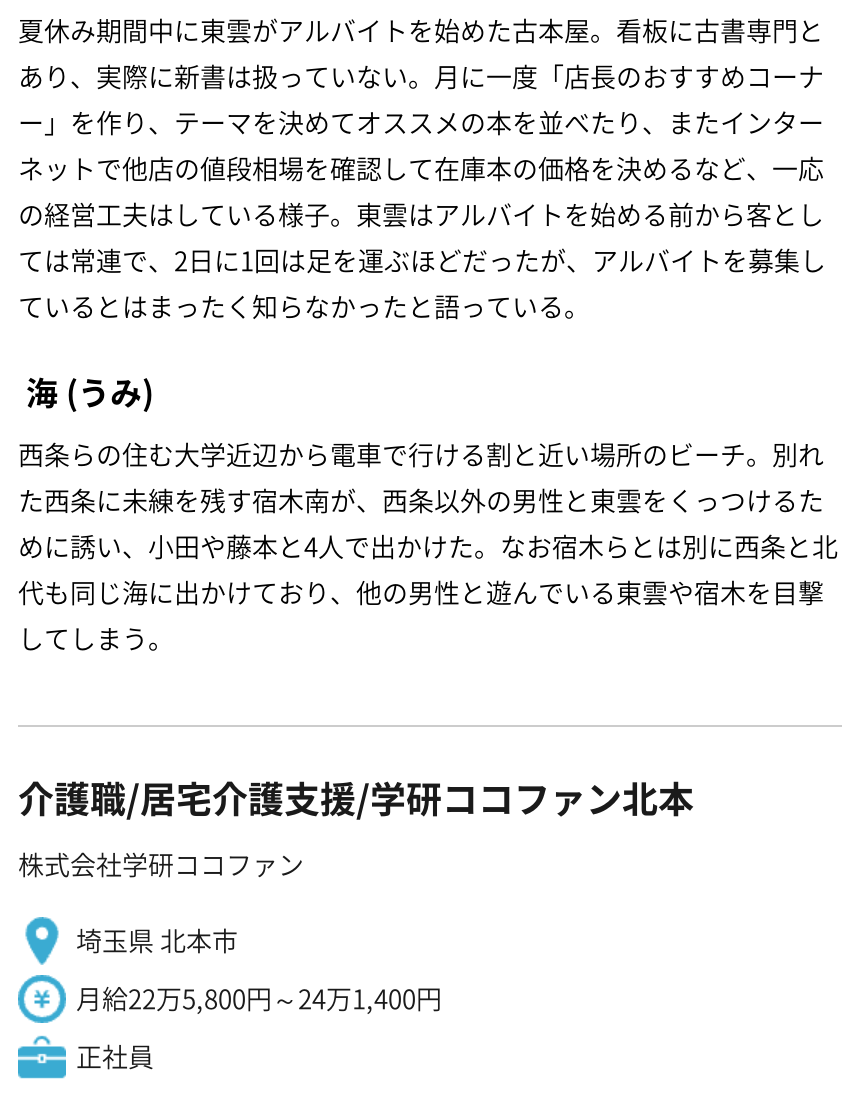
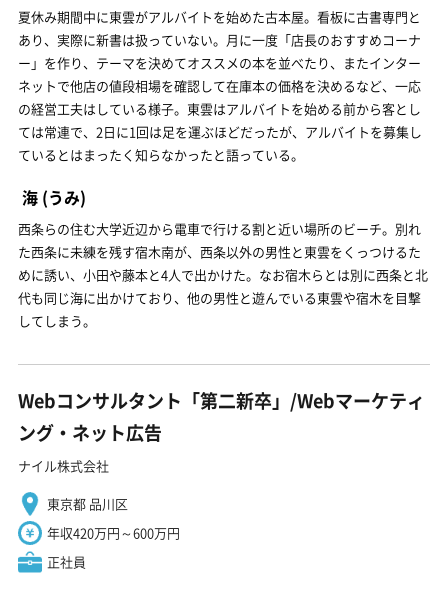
- 介護職/居宅介護支援/学研ココファン北本
- 株式会社学研ココファン
+ Webコンサルタント「第二新卒」/Webマーケティ
+ ング・ネット広告
+ ナイル株式会社

- 埼玉県 北本市
+ 東京都 品川区

- 月給22万5,800円～24万1,400円
+ 年収420万円～600万円
